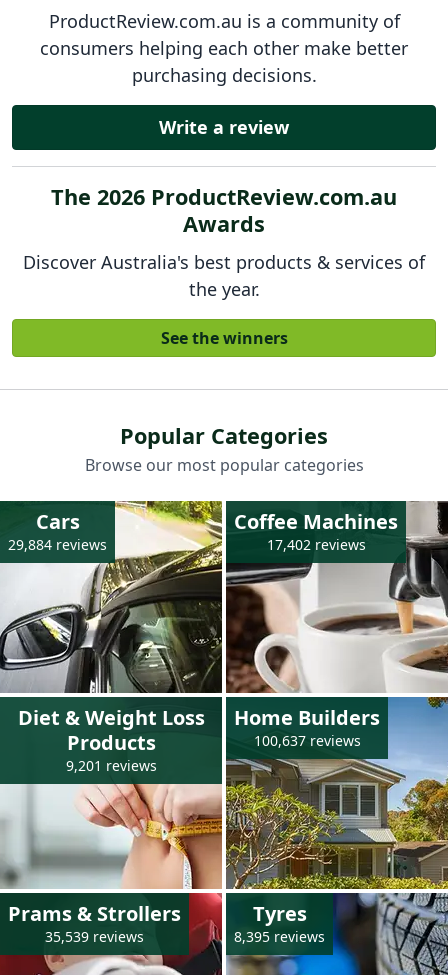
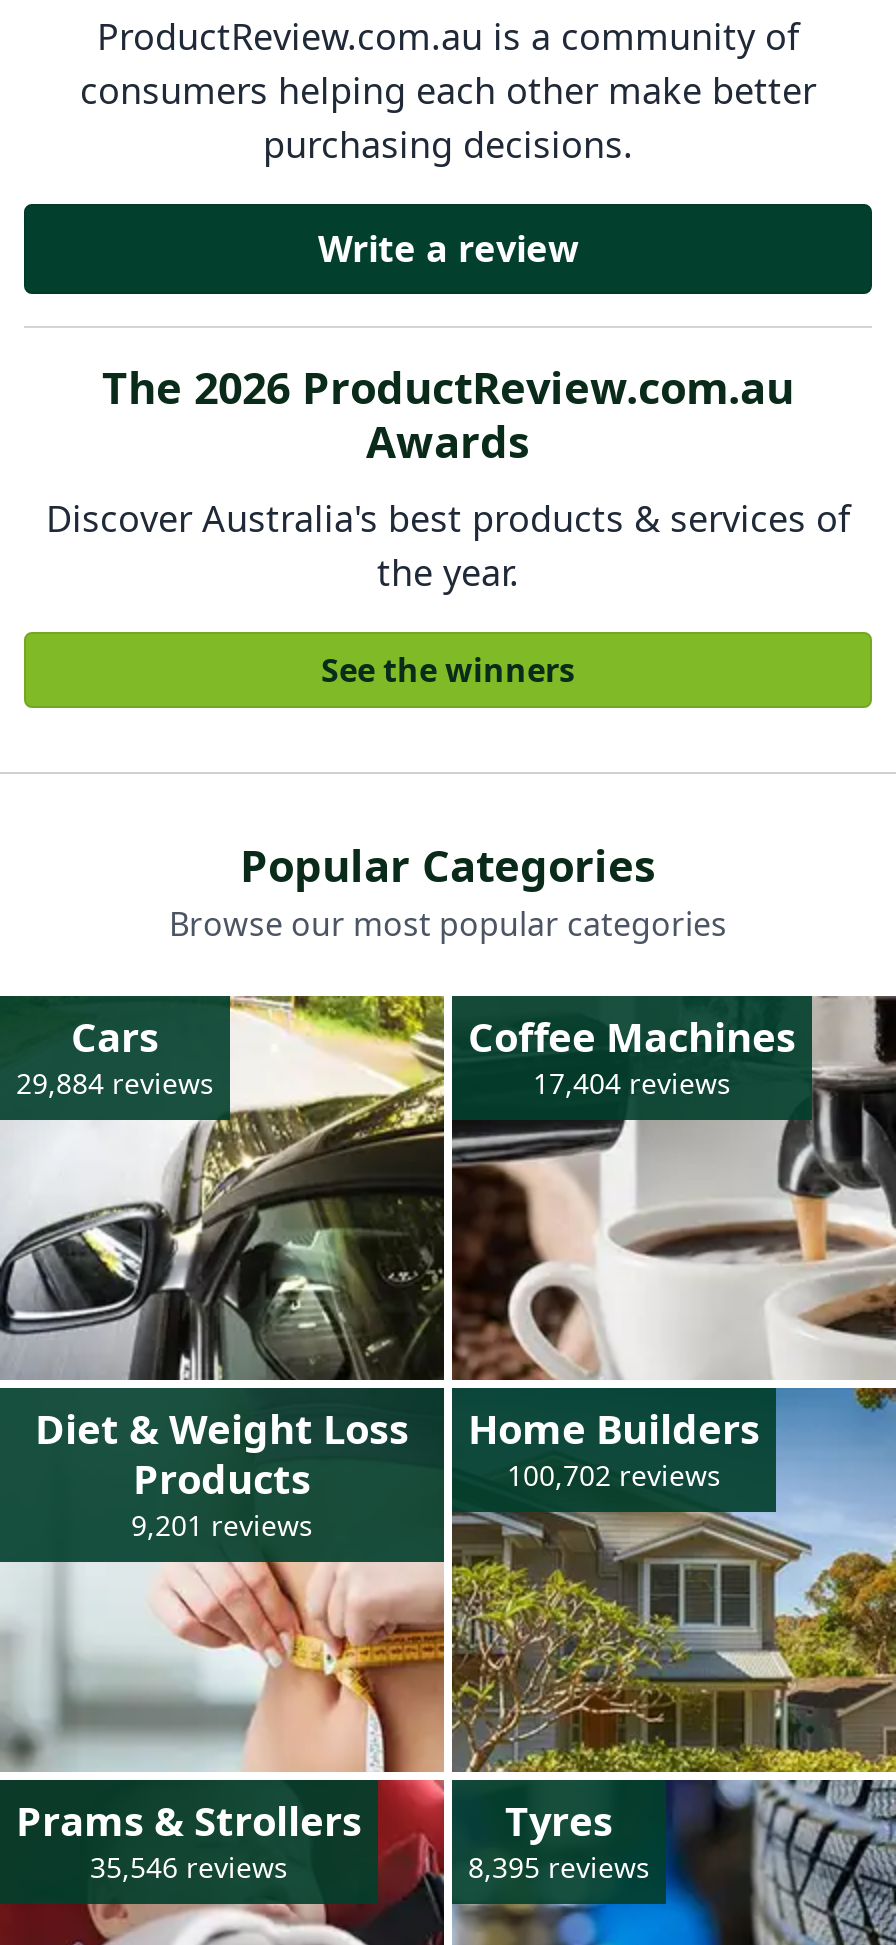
- 17,402 reviews
+ 17,404 reviews

- 100,637 reviews
+ 100,702 reviews

- 35,539 reviews
+ 35,546 reviews
